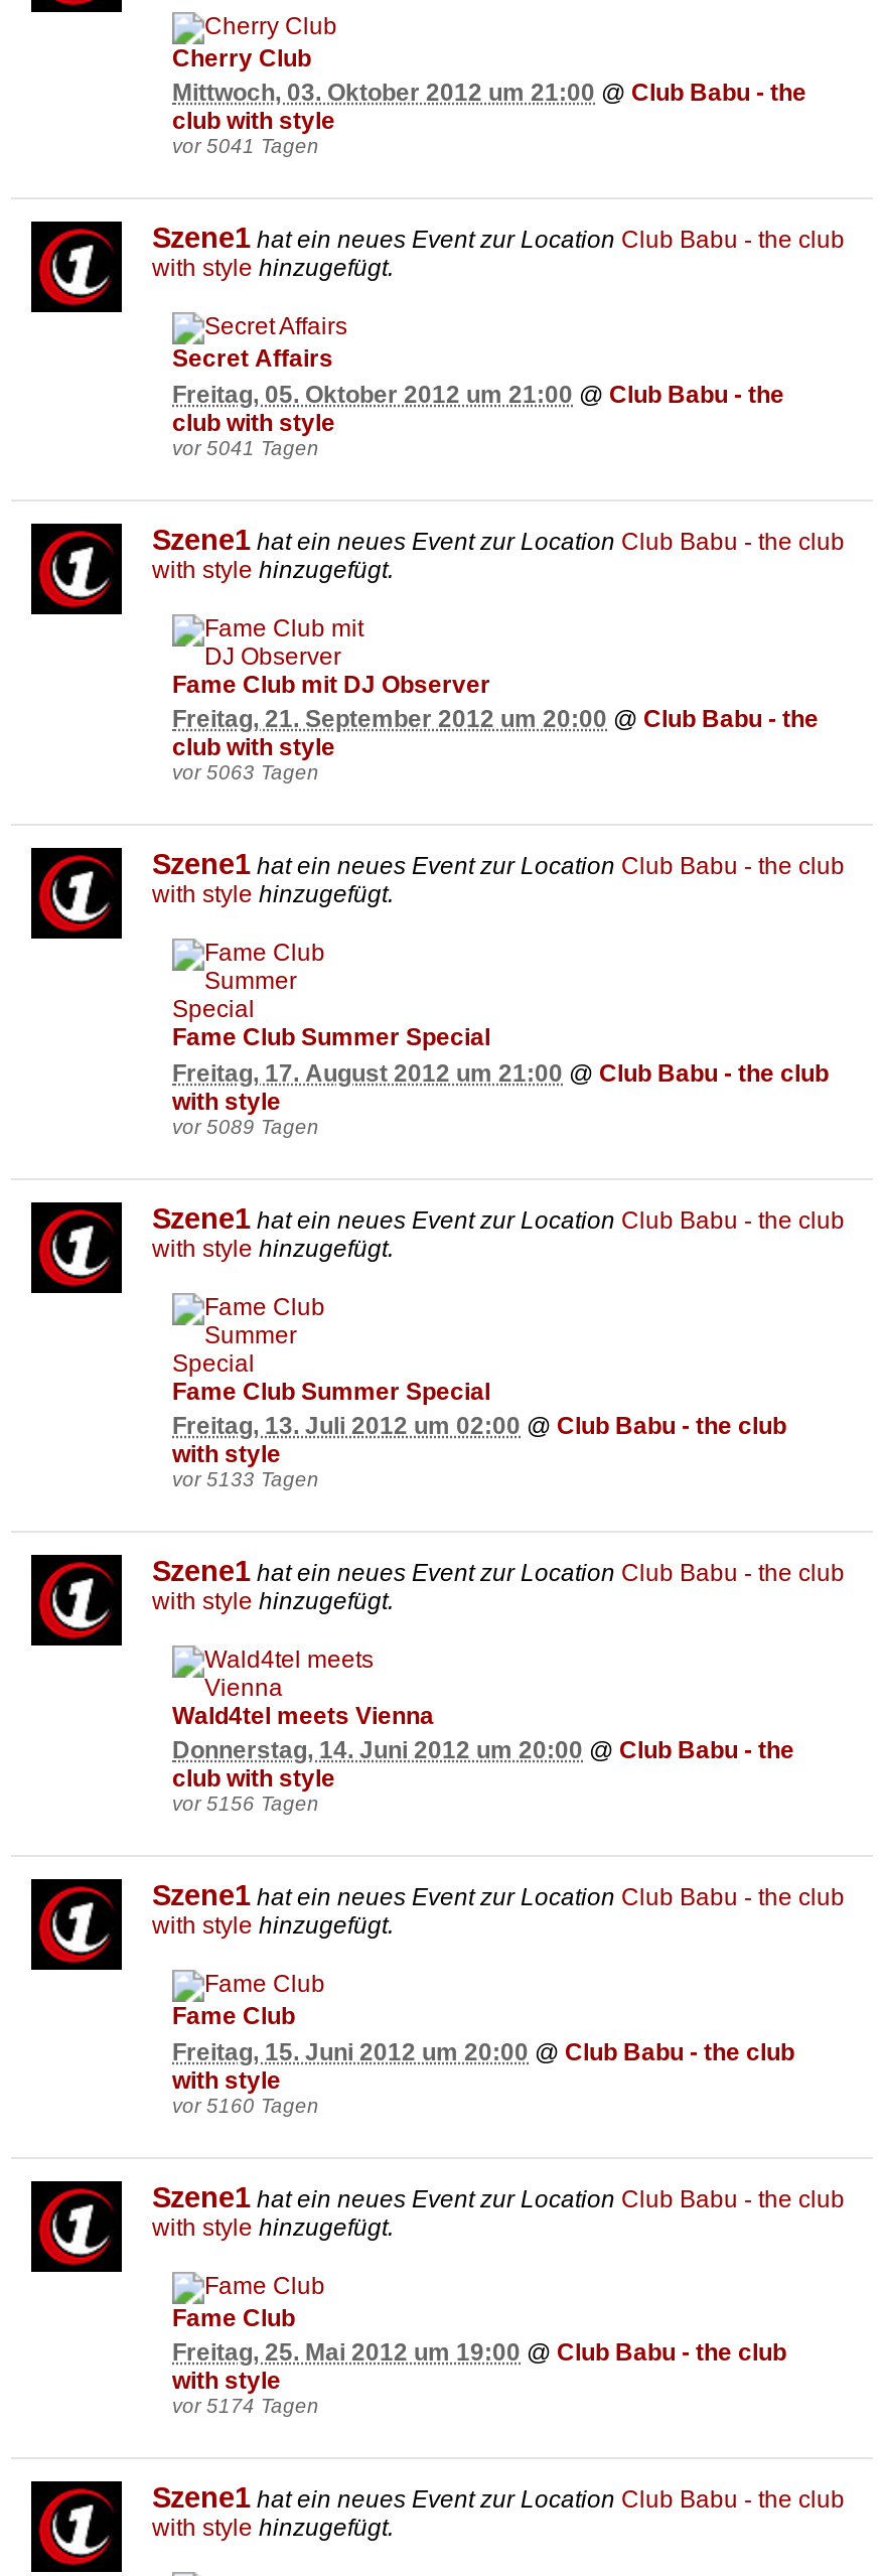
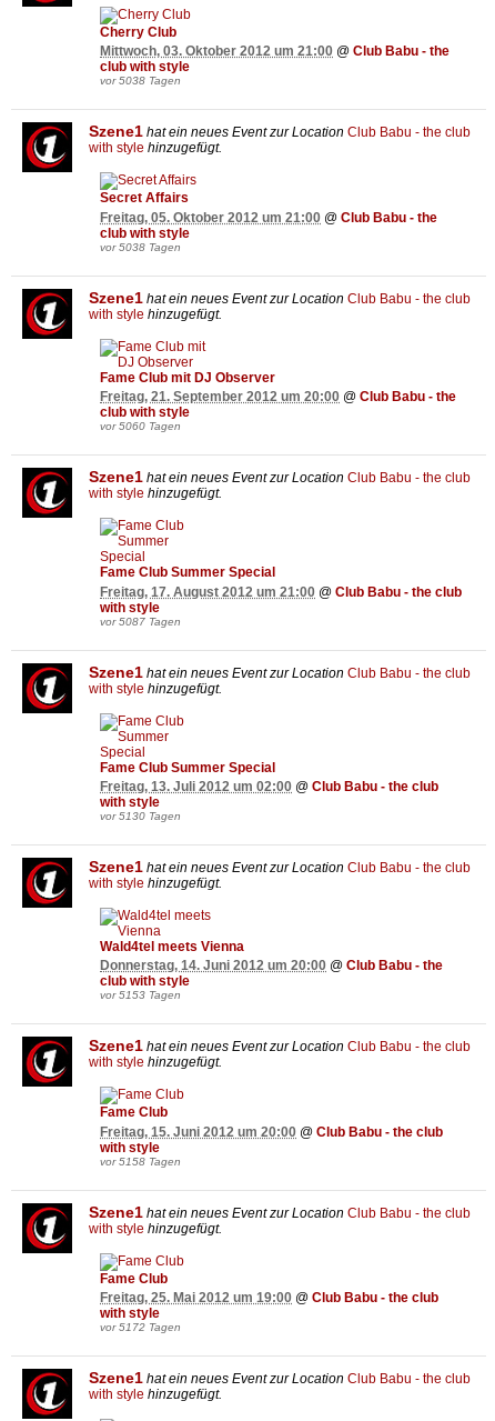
- vor 5041 Tagen
+ vor 5038 Tagen

- vor 5041 Tagen
+ vor 5038 Tagen

- vor 5063 Tagen
+ vor 5060 Tagen

- vor 5089 Tagen
+ vor 5087 Tagen

- vor 5133 Tagen
+ vor 5130 Tagen

- vor 5156 Tagen
+ vor 5153 Tagen

- vor 5160 Tagen
+ vor 5158 Tagen

- vor 5174 Tagen
+ vor 5172 Tagen
